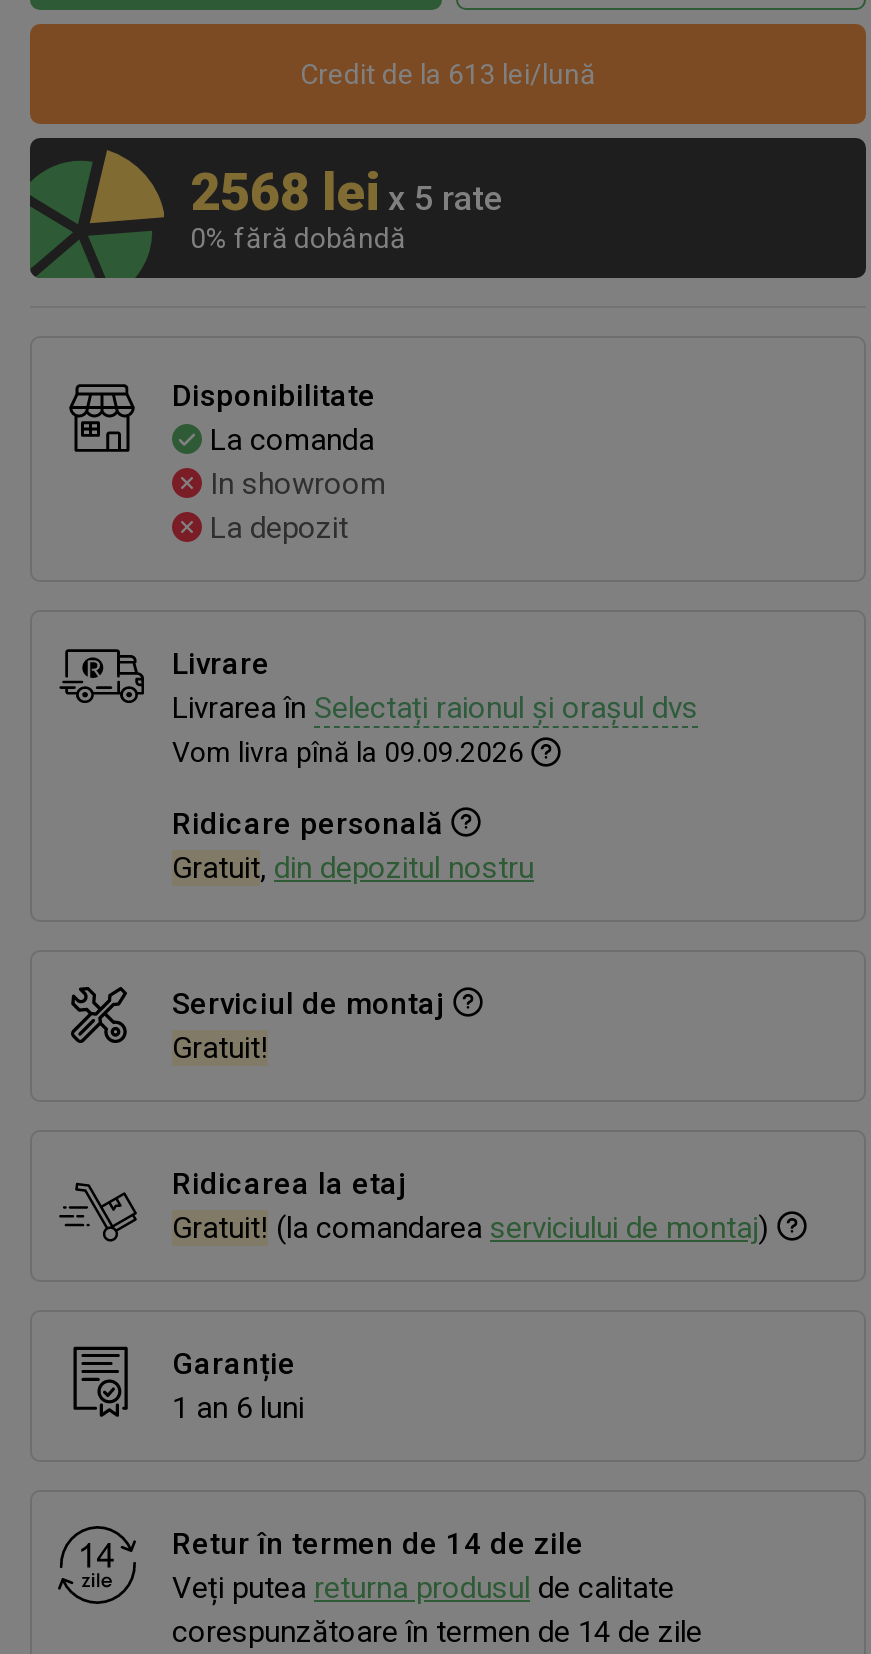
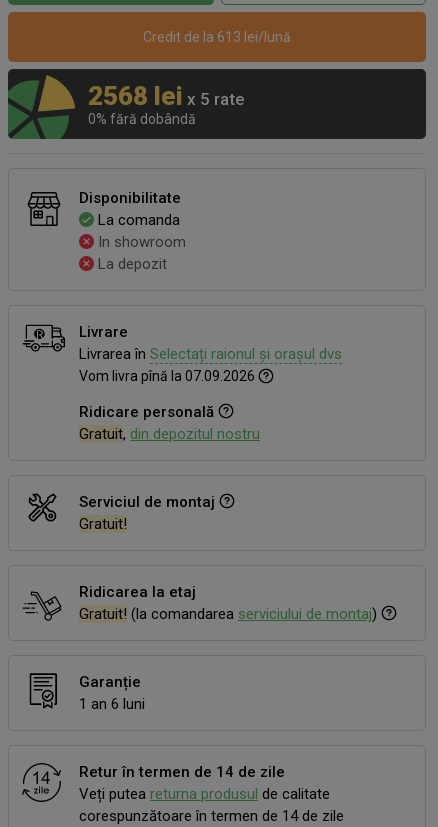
- Vom livra pînă la 09.09.2026
+ Vom livra pînă la 07.09.2026
